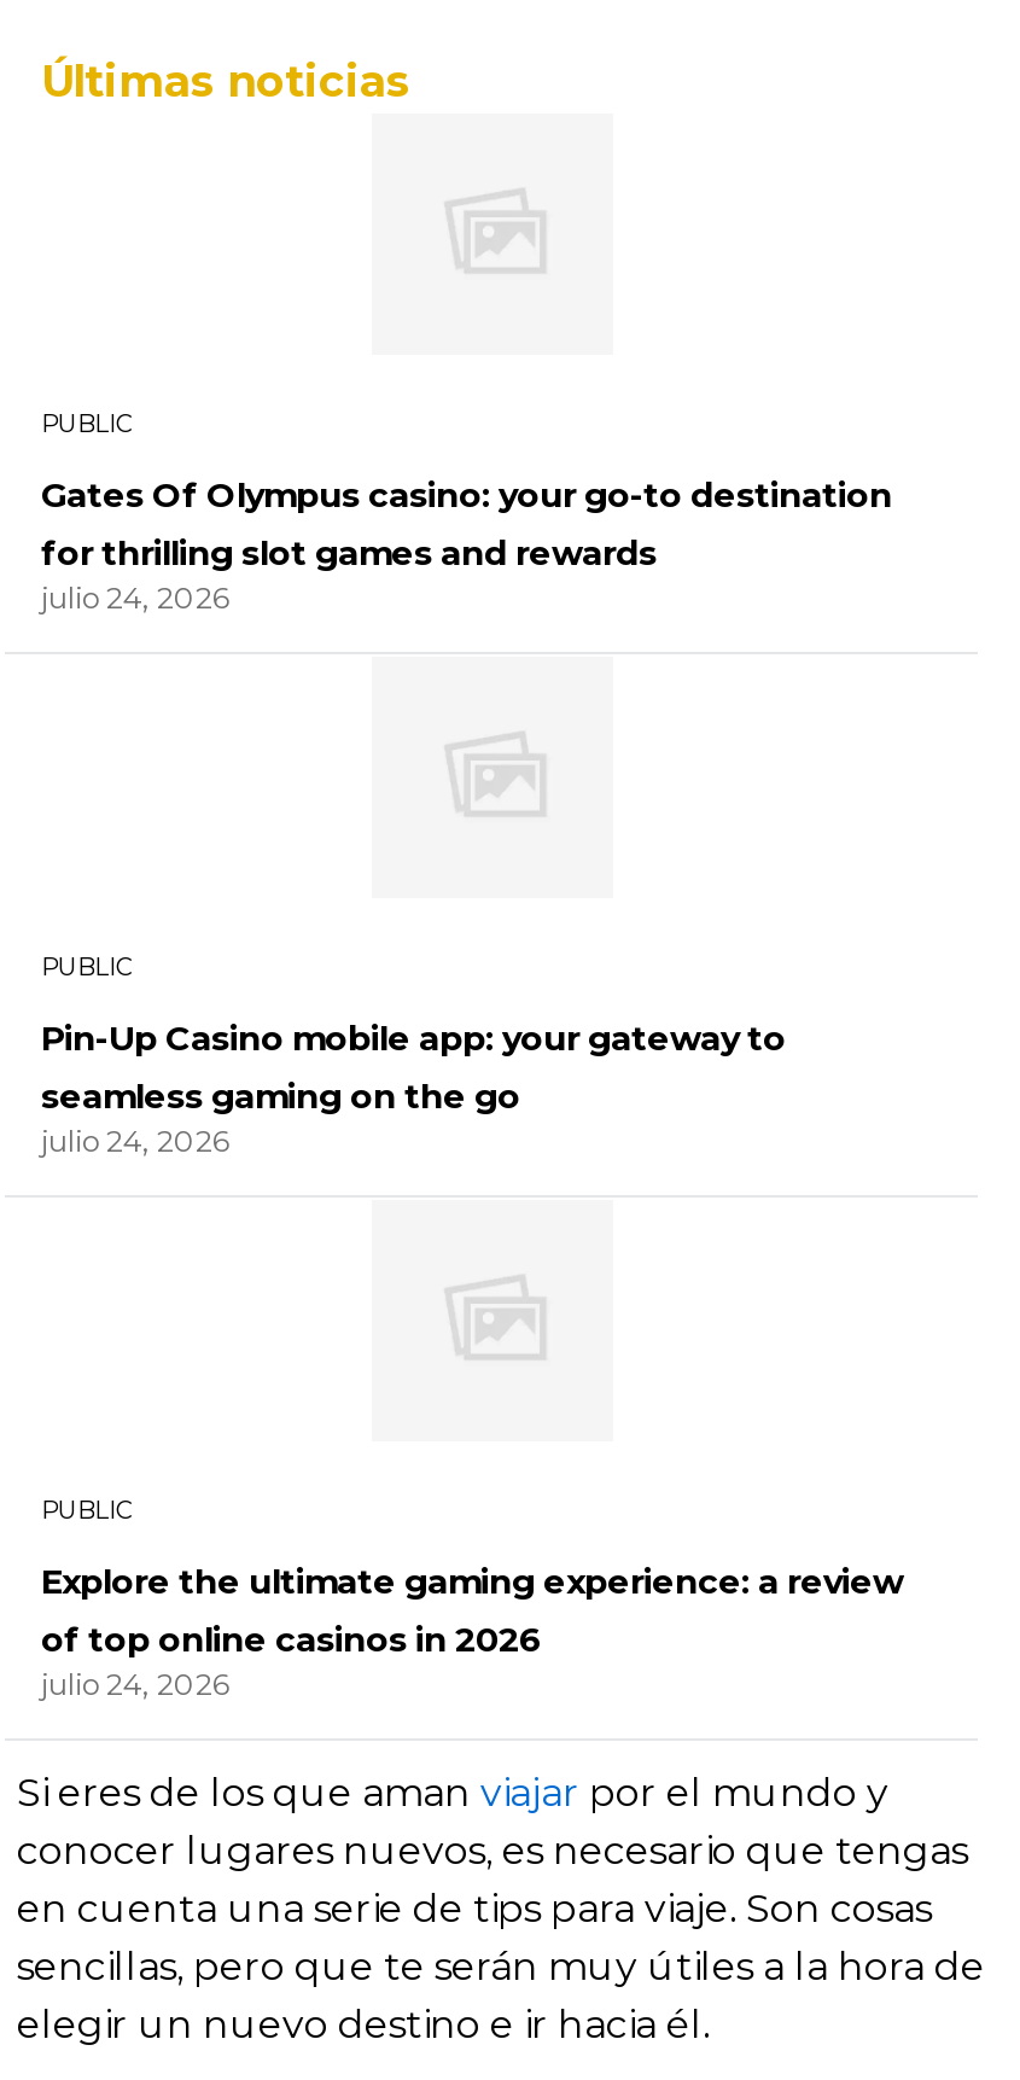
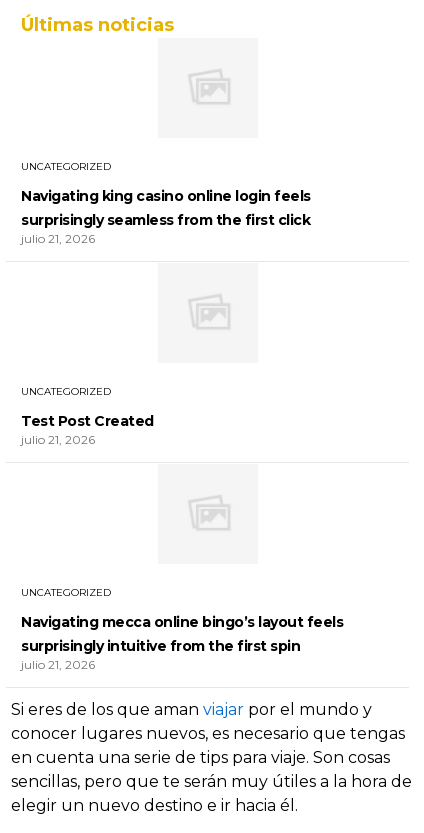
- PUBLIC
+ UNCATEGORIZED

- Gates Of Olympus casino: your go-to destination
- for thrilling slot games and rewards
- julio 24, 2026
+ Navigating king casino online login feels
+ surprisingly seamless from the first click
+ julio 21, 2026

- PUBLIC
+ UNCATEGORIZED

- Pin-Up Casino mobile app: your gateway to
- seamless gaming on the go
- julio 24, 2026
+ Test Post Created
+ julio 21, 2026

- PUBLIC
+ UNCATEGORIZED

- Explore the ultimate gaming experience: a review
- of top online casinos in 2026
- julio 24, 2026
+ Navigating mecca online bingo’s layout feels
+ surprisingly intuitive from the first spin
+ julio 21, 2026
